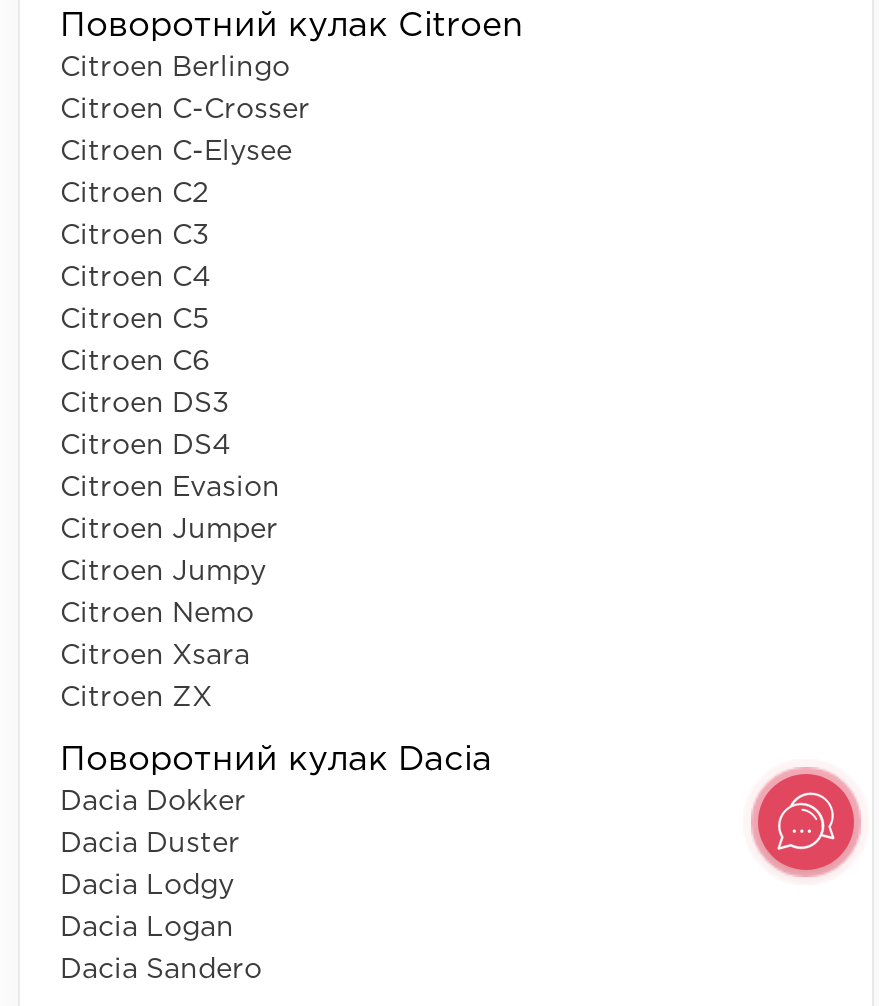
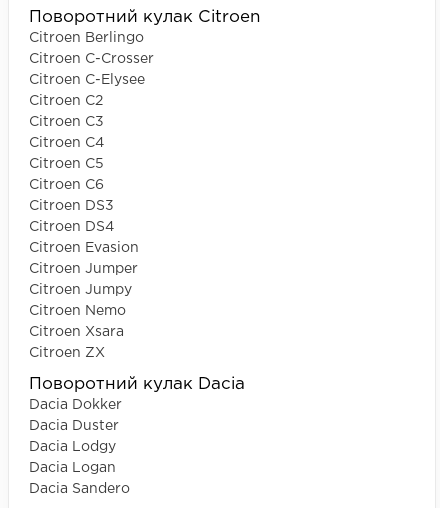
- [image]
